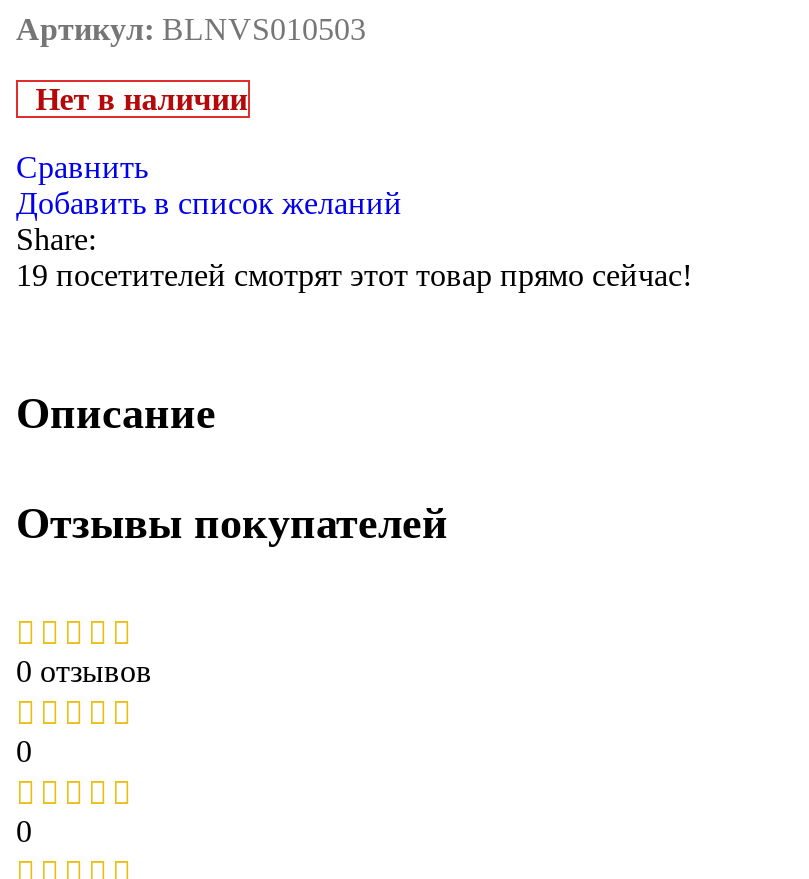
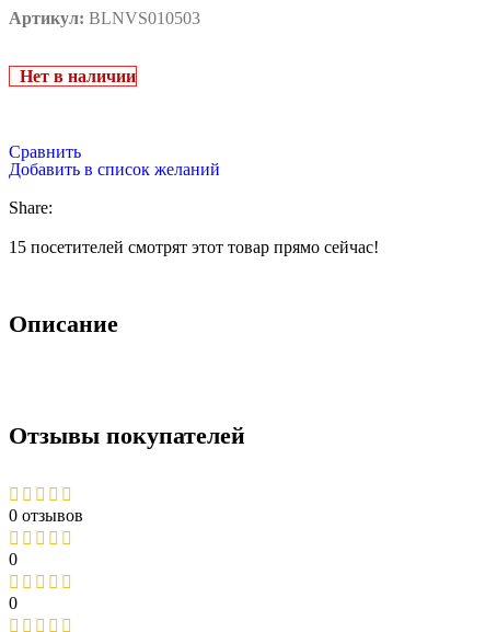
- 19 посетителей смотрят этот товар прямо сейчас!
+ 15 посетителей смотрят этот товар прямо сейчас!
